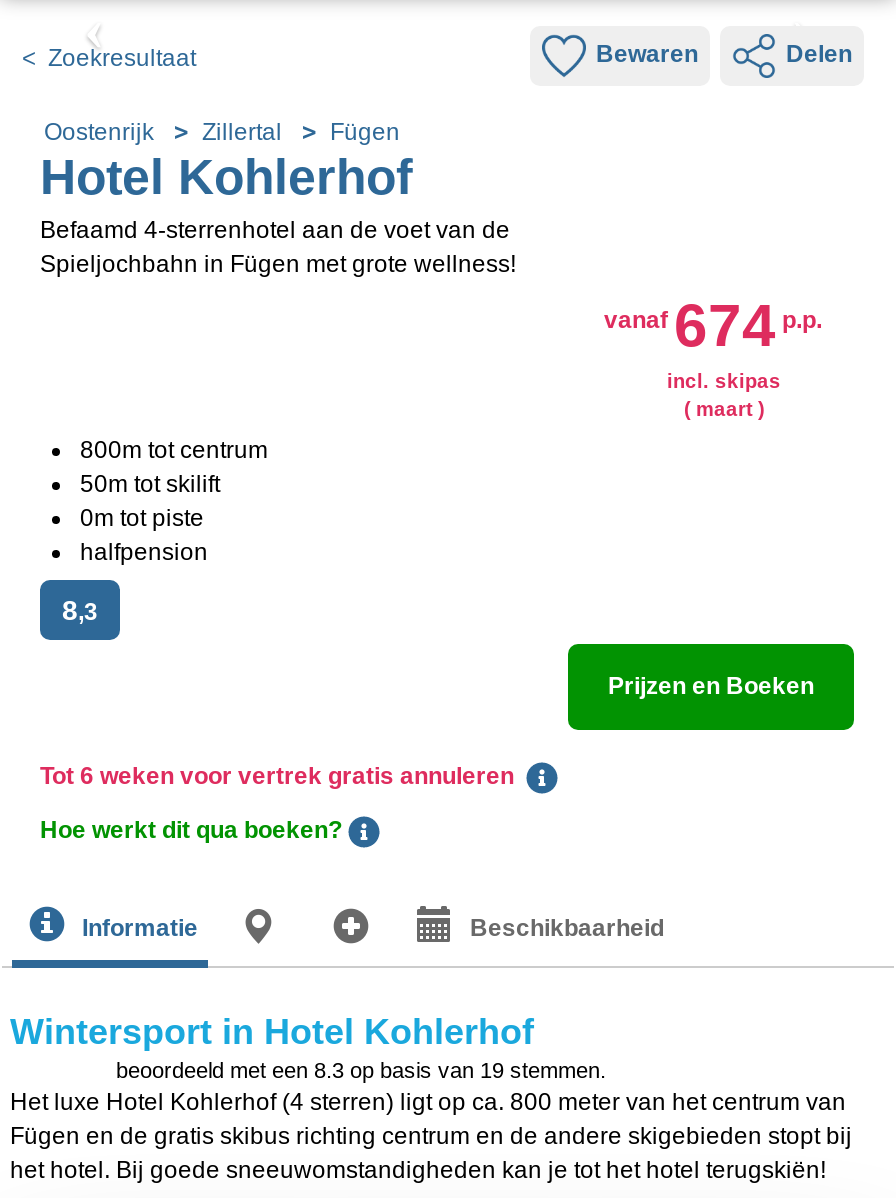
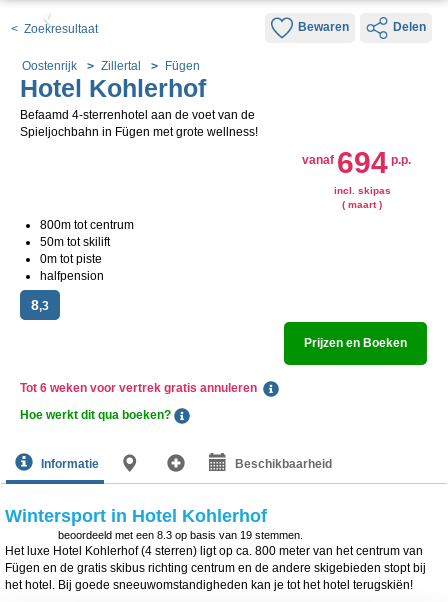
- vanaf 674 p.p.
+ vanaf 694 p.p.
